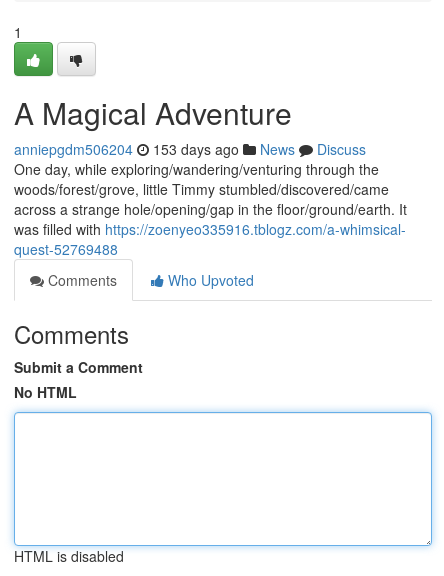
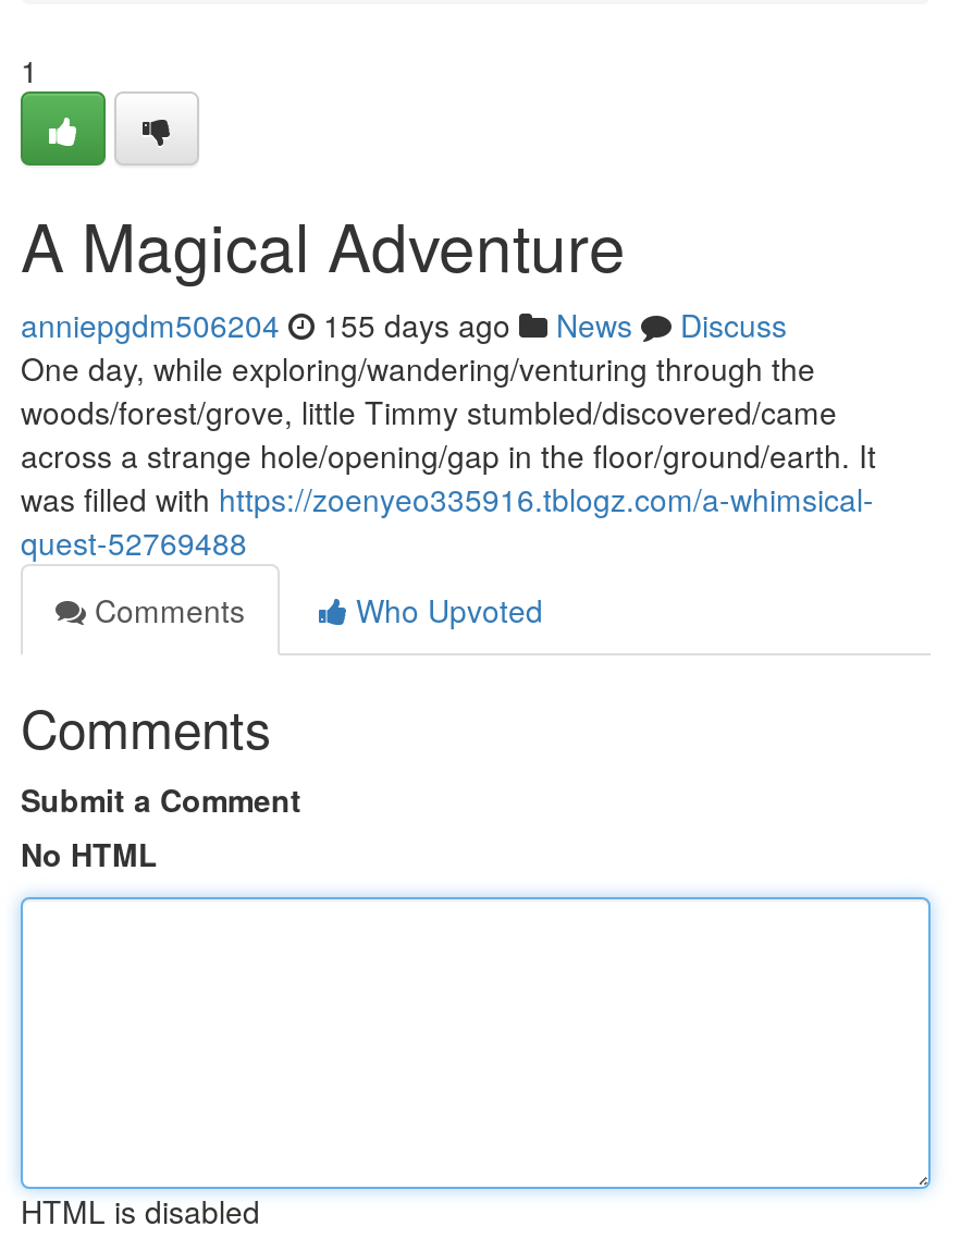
- anniepgdm506204 153 days ago News Discuss
+ anniepgdm506204 155 days ago News Discuss
